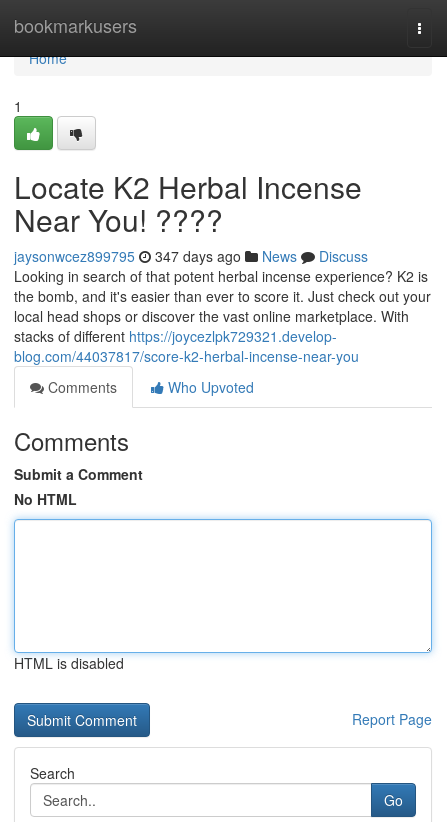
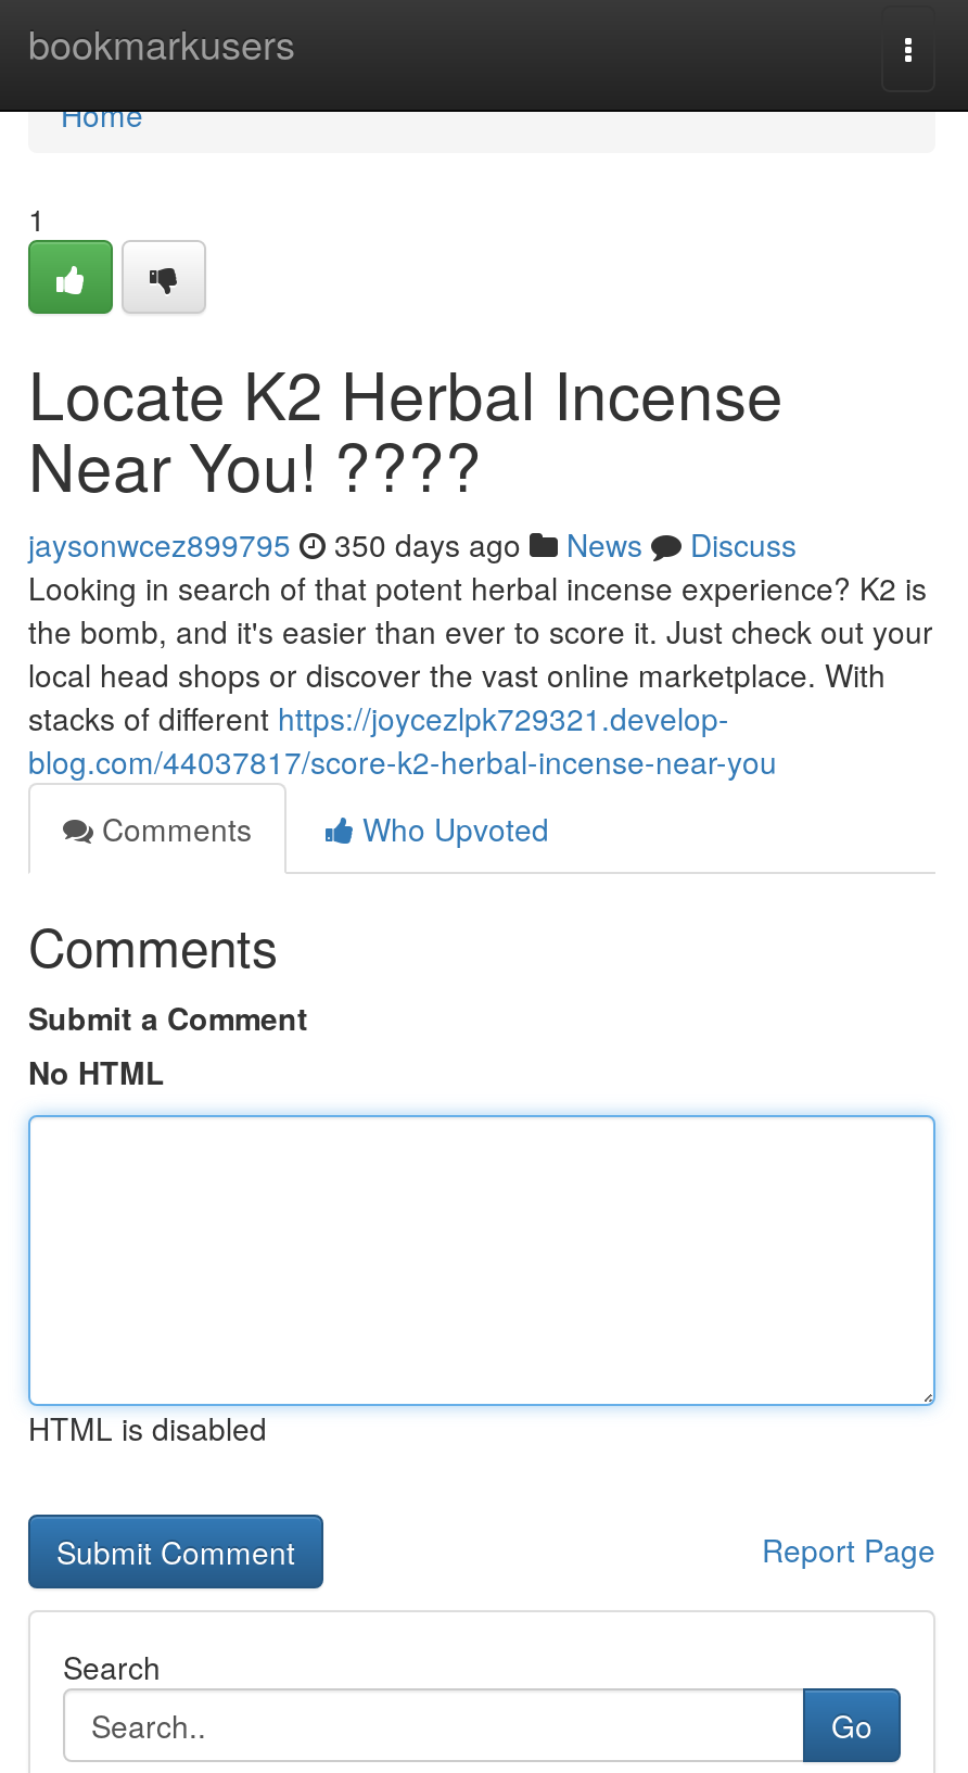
- jaysonwcez899795 347 days ago News Discuss
+ jaysonwcez899795 350 days ago News Discuss
